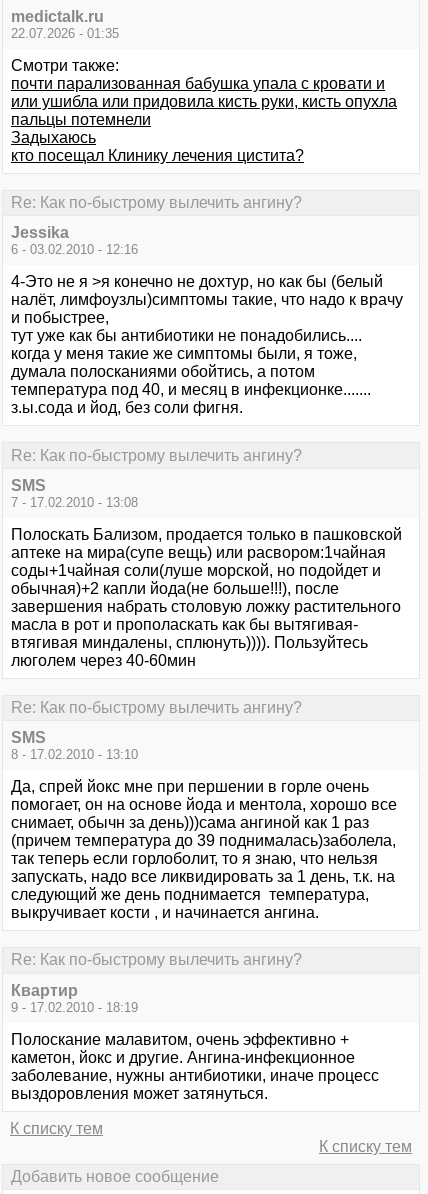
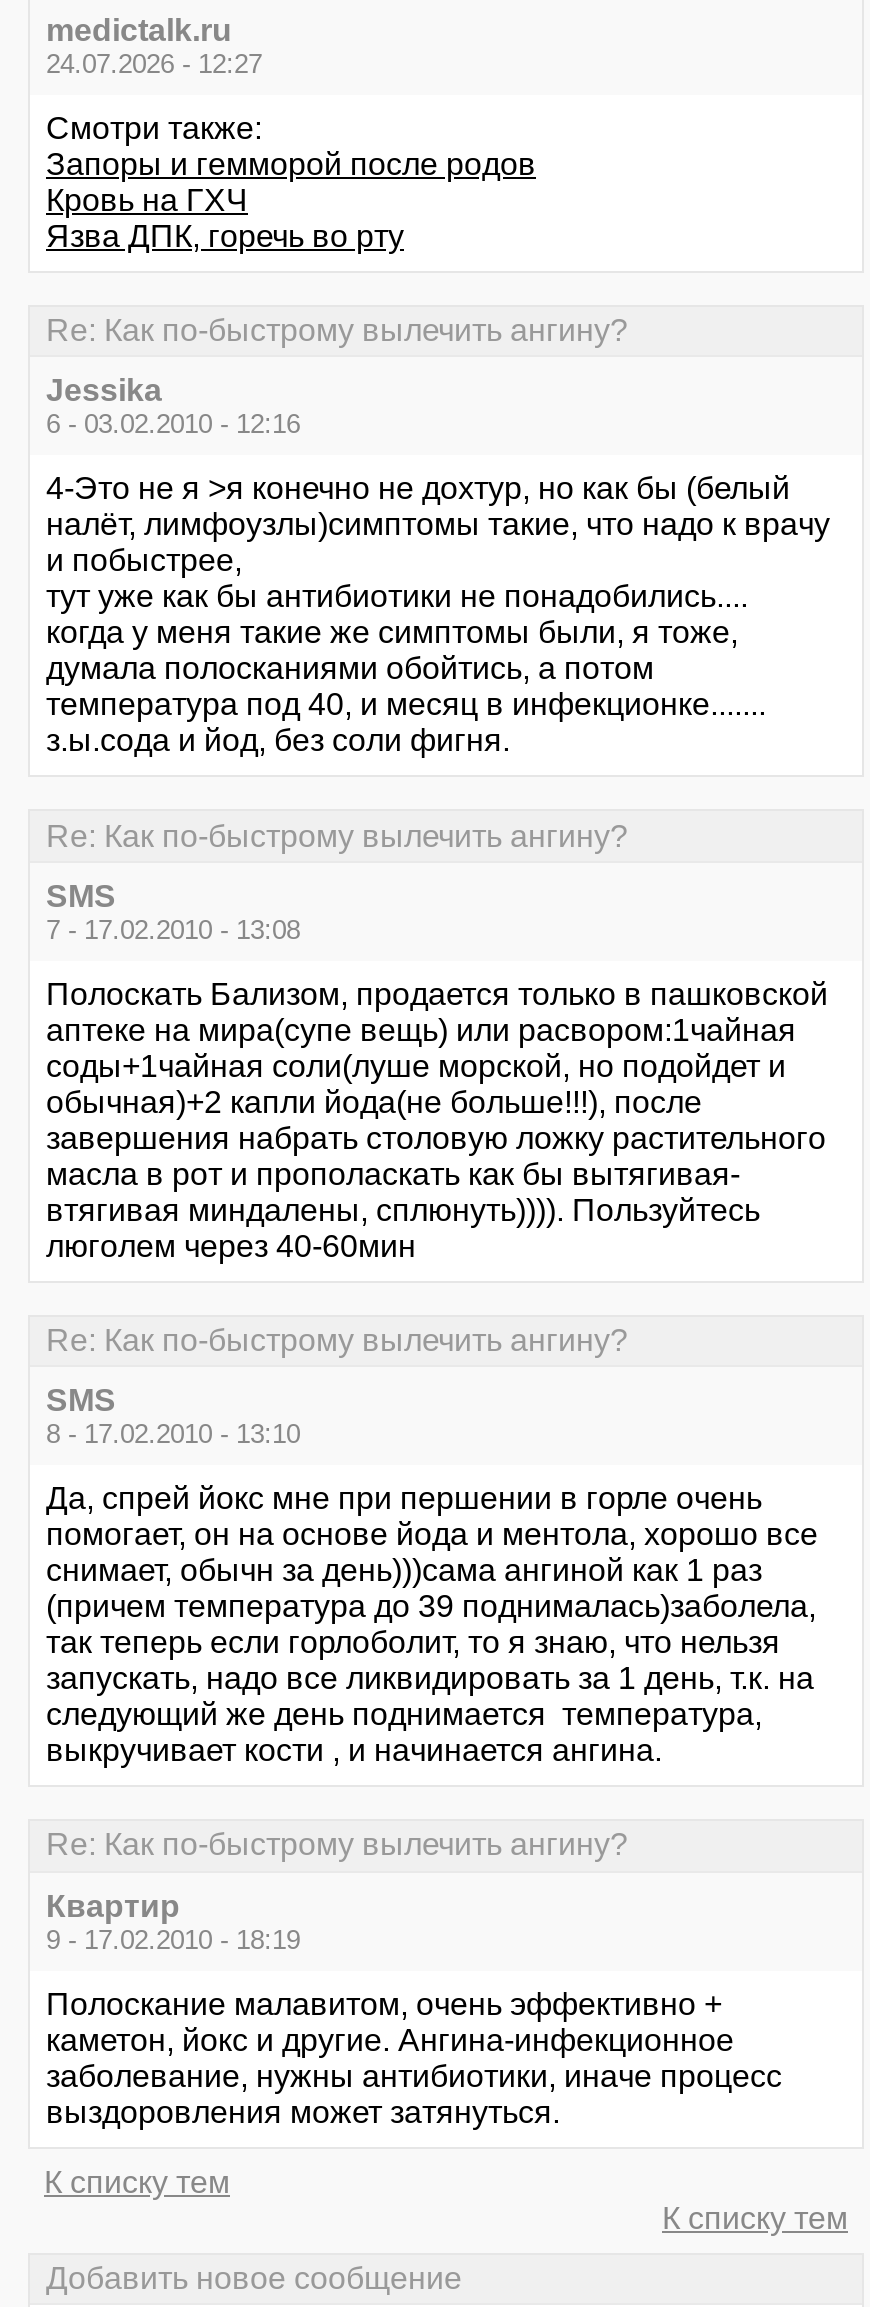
- 22.07.2026 - 01:35
+ 24.07.2026 - 12:27

- почти парализованная бабушка упала с кровати и
- или ушибла или придовила кисть руки, кисть опухла
- пальцы потемнели
- Задыхаюсь
- кто посещал Клинику лечения цистита?
+ Запоры и гемморой после родов
+ Кровь на ГХЧ
+ Язва ДПК, горечь во рту
